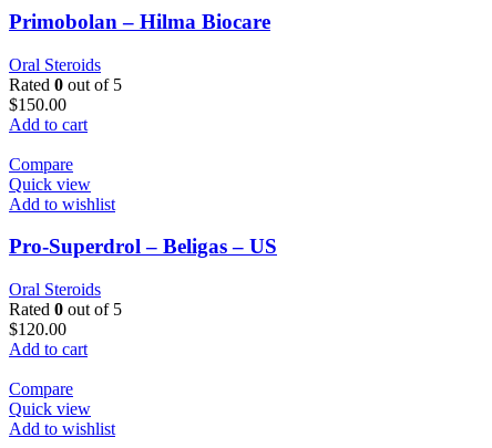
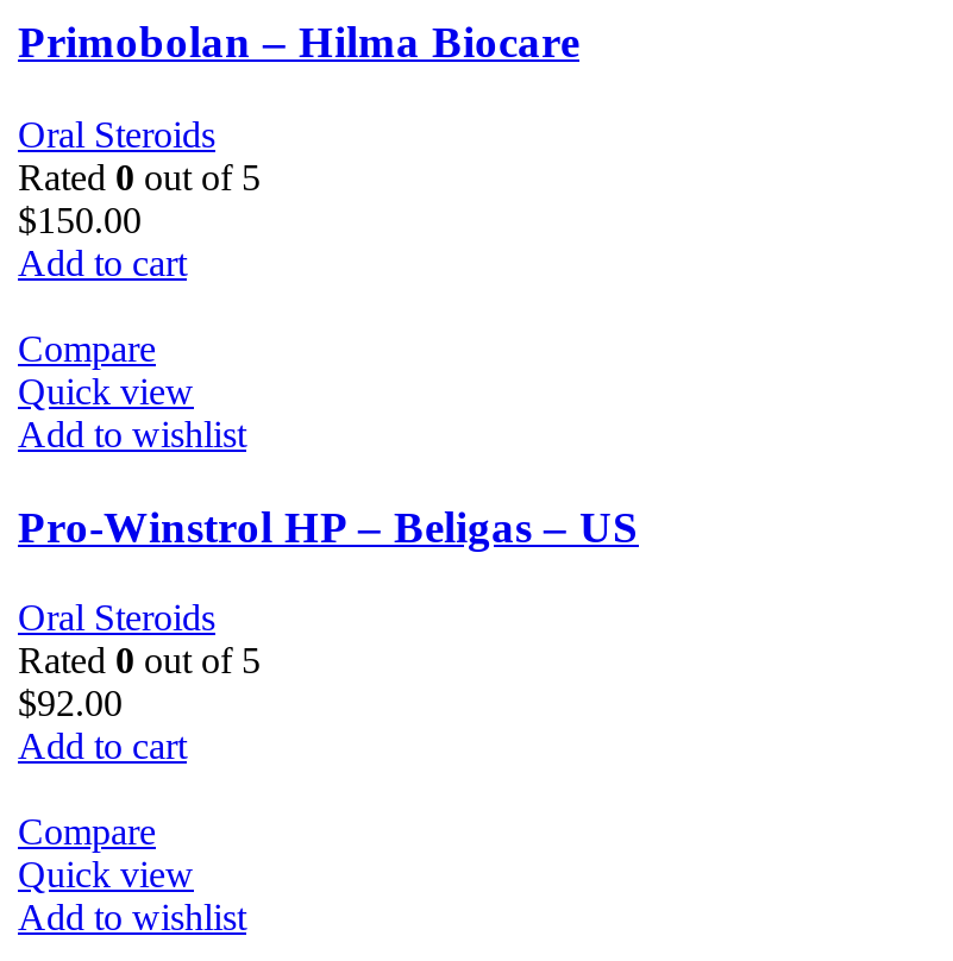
- Pro-Superdrol – Beligas – US
+ Pro-Winstrol HP – Beligas – US

- $120.00
+ $92.00
